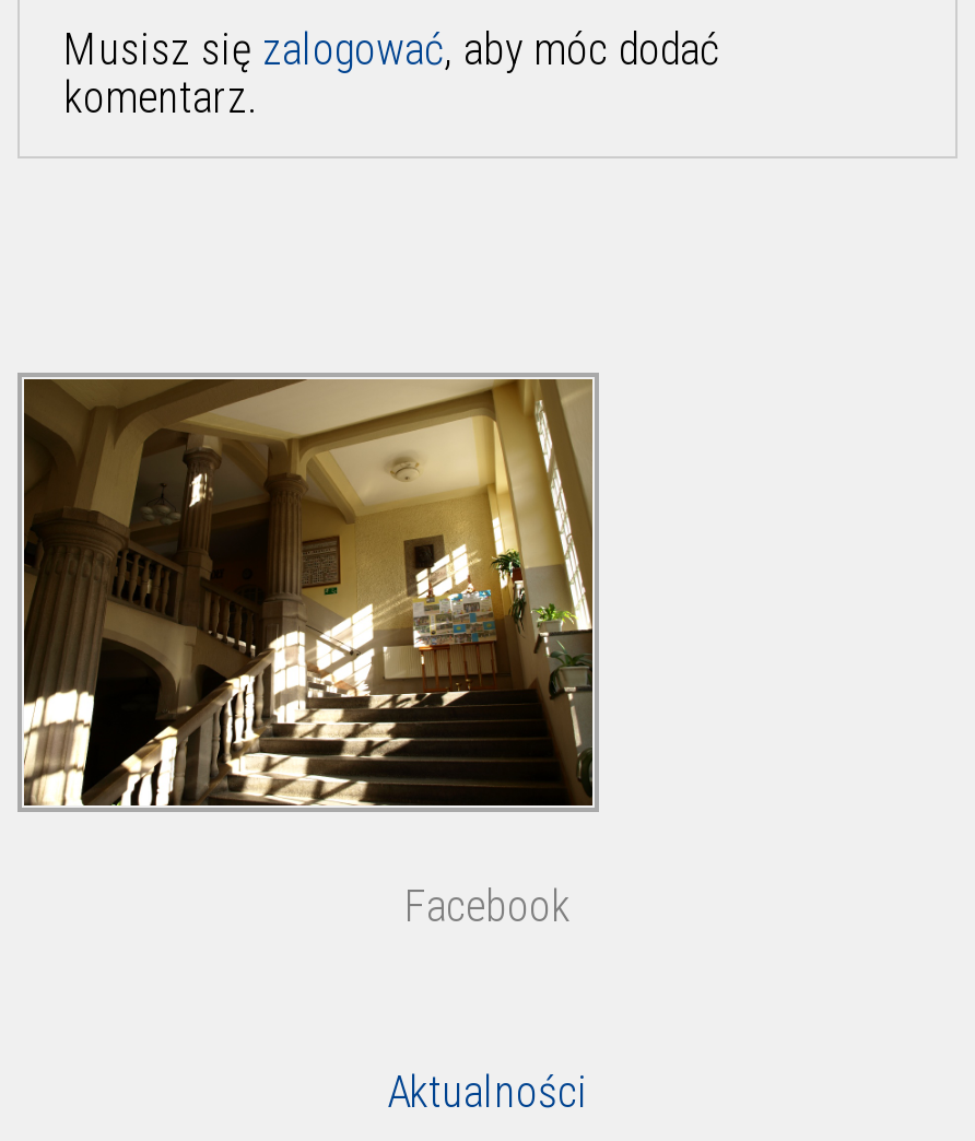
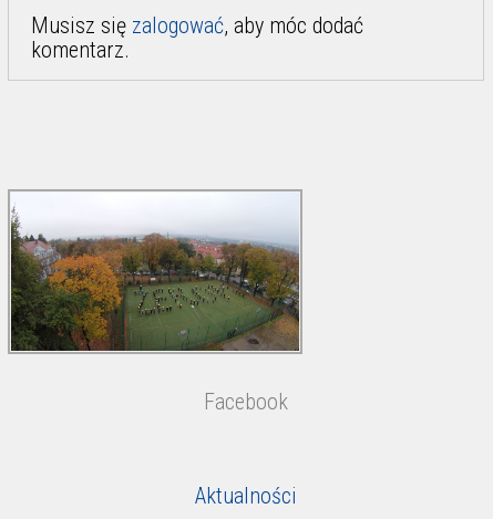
- [image]
+ [image]
